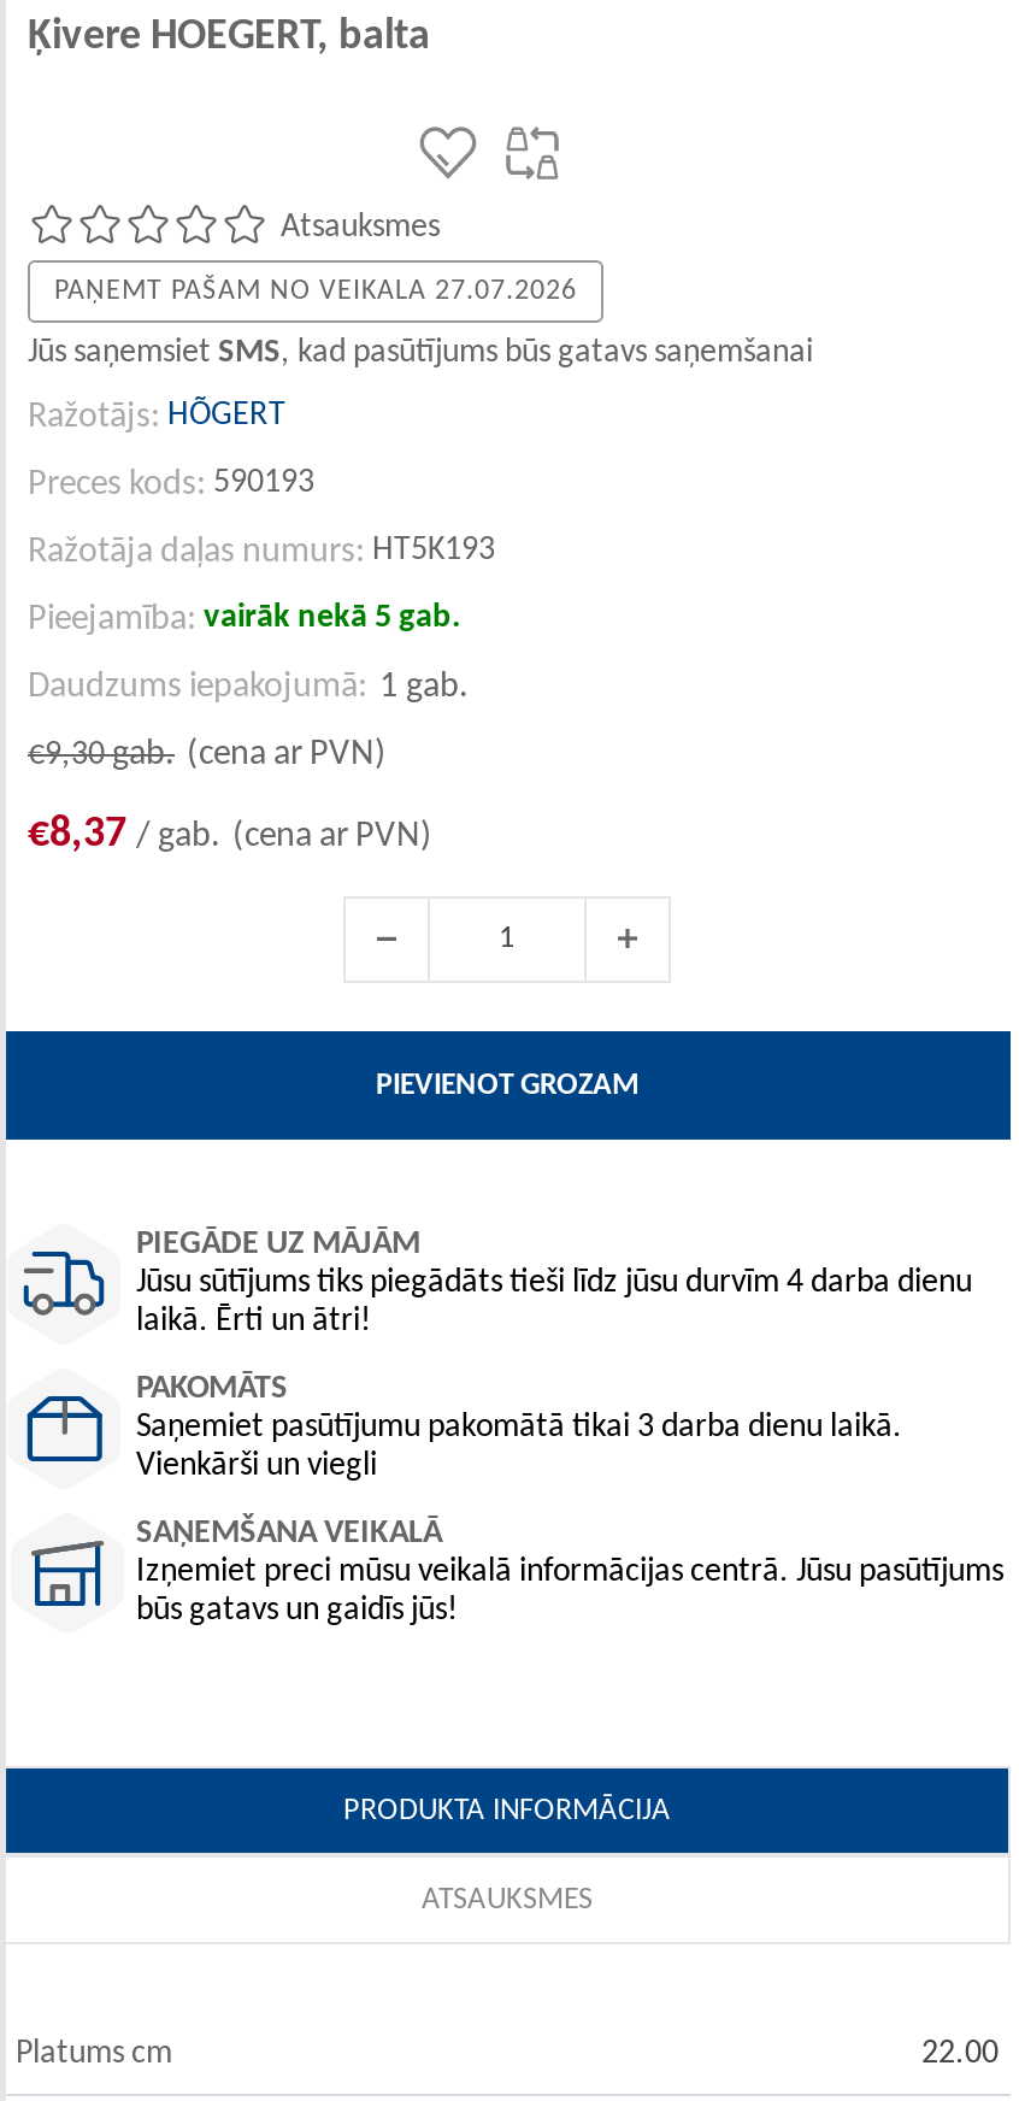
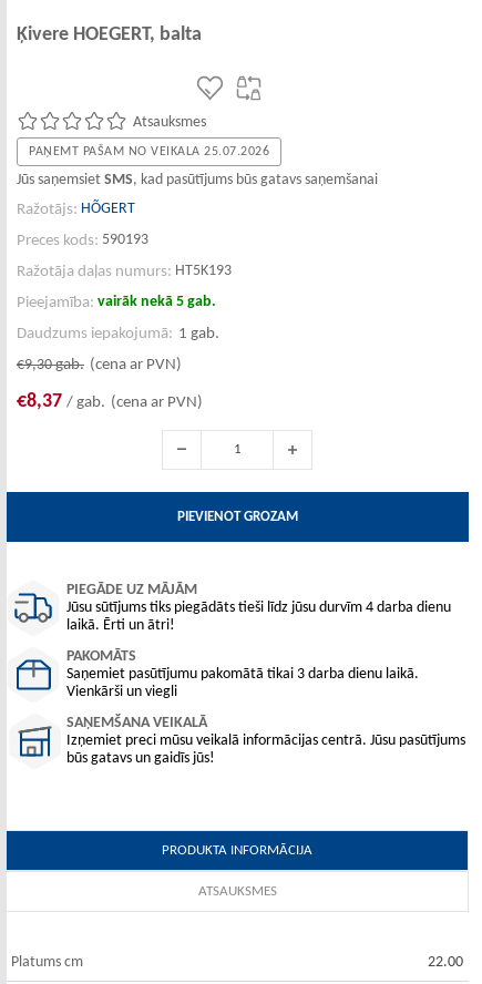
- PAŅEMT PAŠAM NO VEIKALA 27.07.2026
+ PAŅEMT PAŠAM NO VEIKALA 25.07.2026
